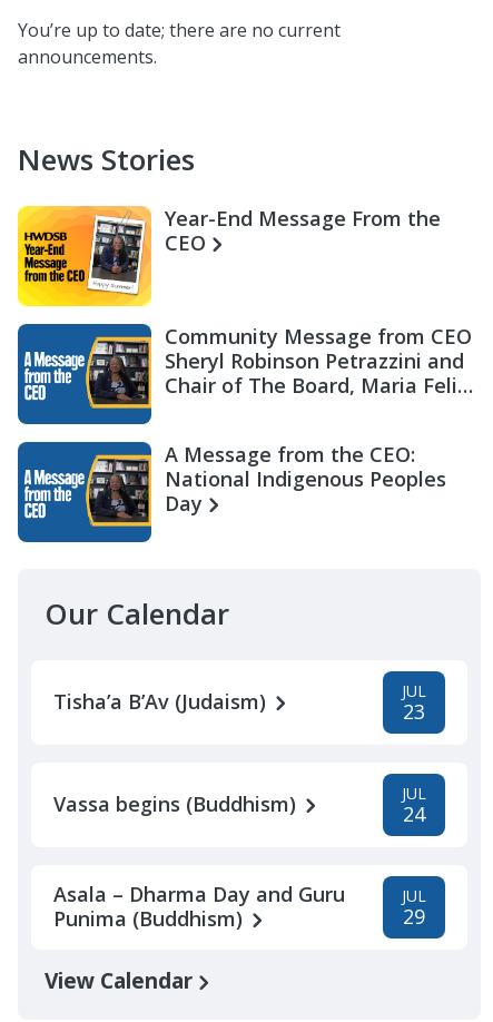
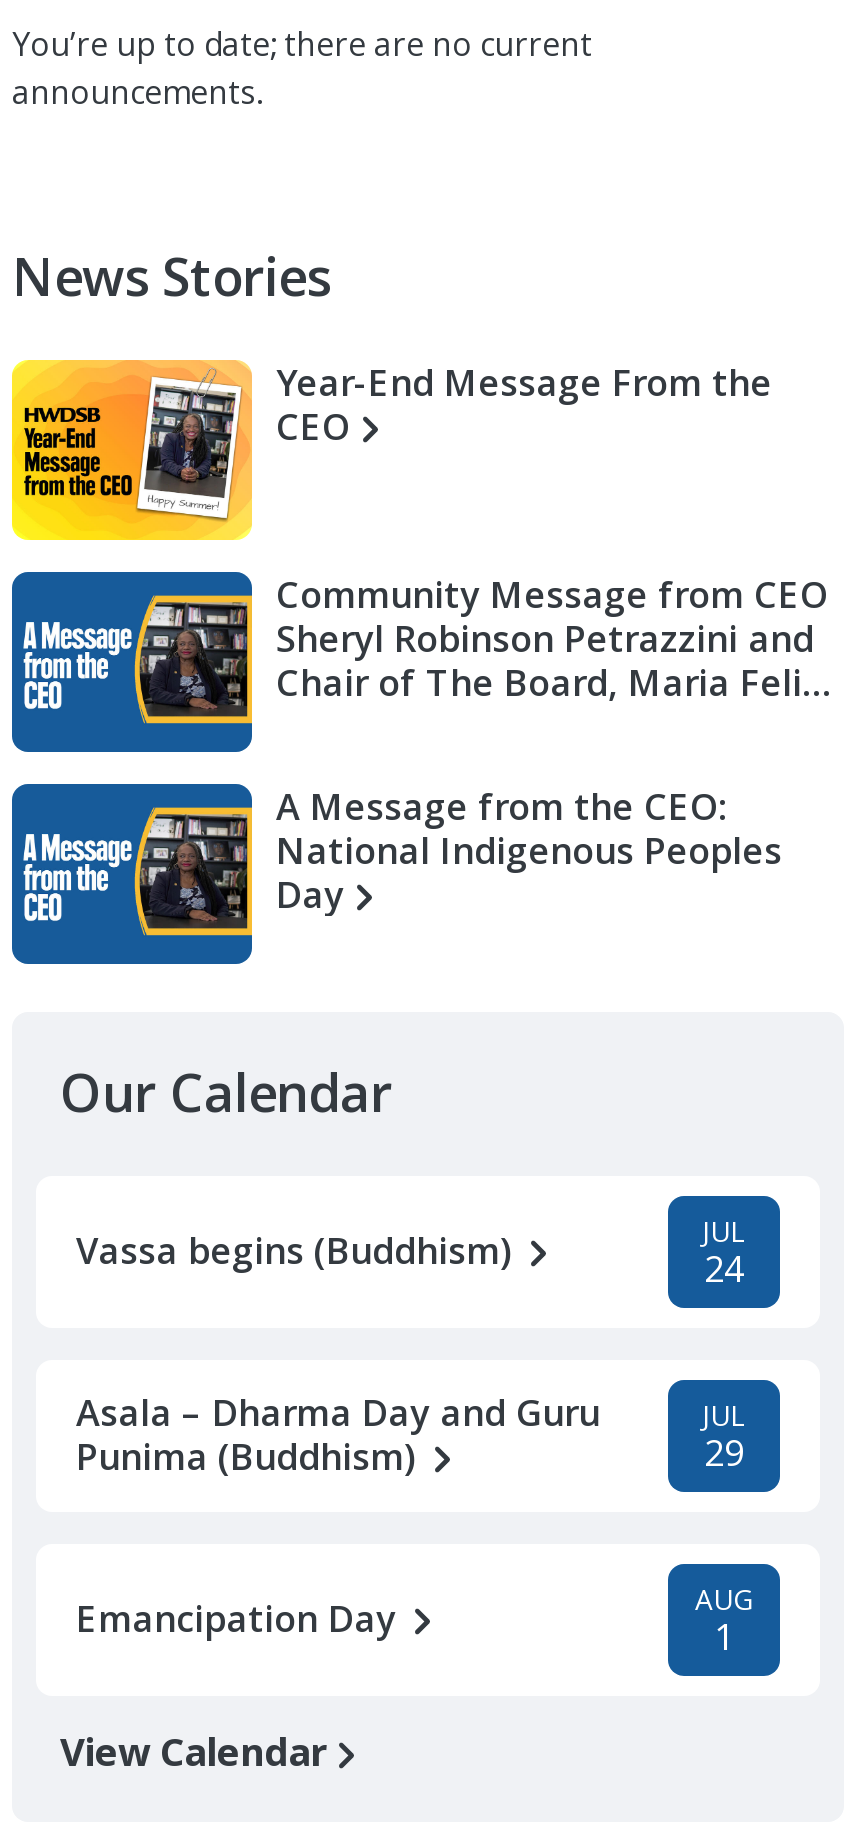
- Tisha’a B’Av (Judaism)
- JUL
- 23

moved up: Vassa begins (Buddhism) | JUL | 24 | Asala – Dharma Day and Guru | Punima (Buddhism) | JUL | 29

+ Emancipation Day
+ AUG
+ 1
